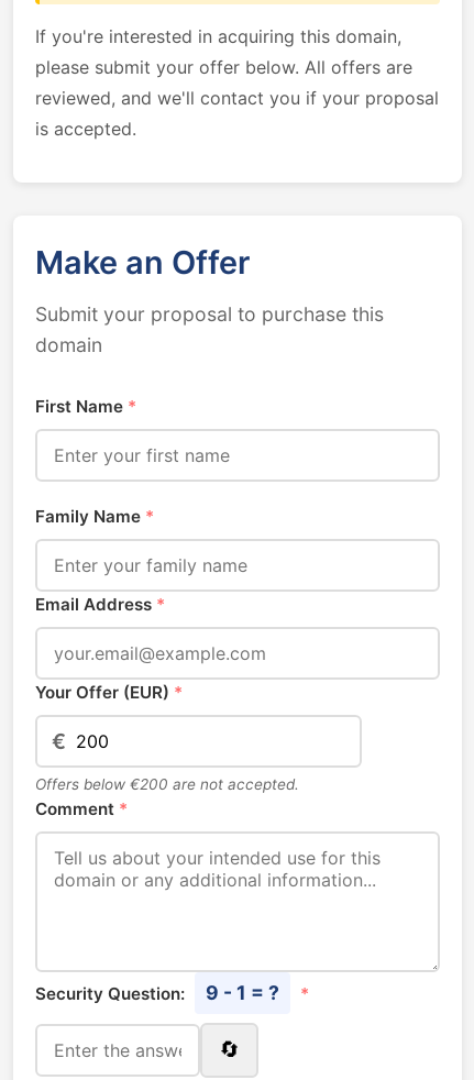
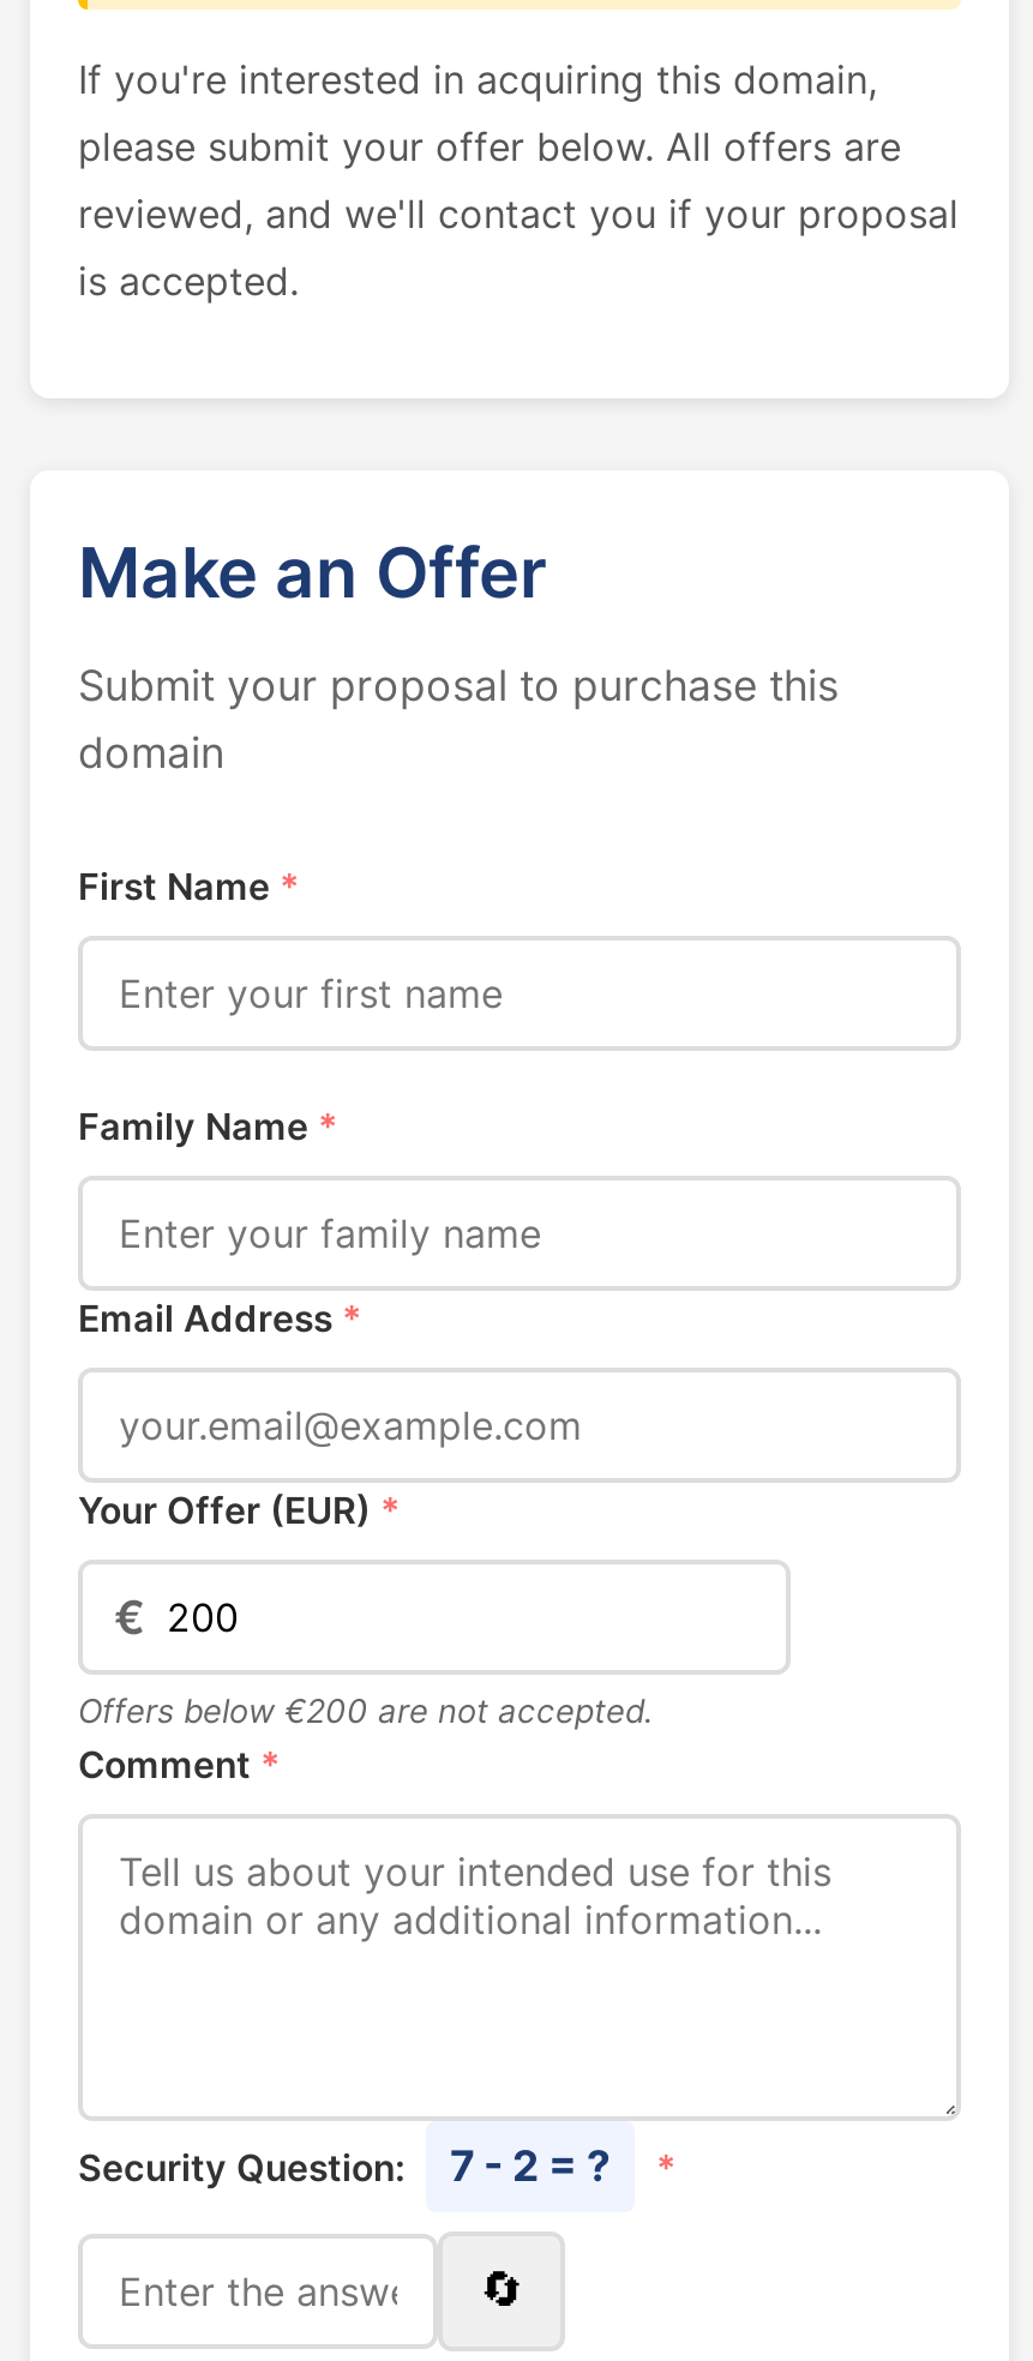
- 9 - 1 = ?
+ 7 - 2 = ?
